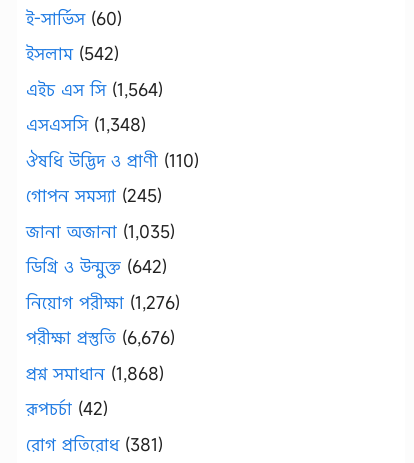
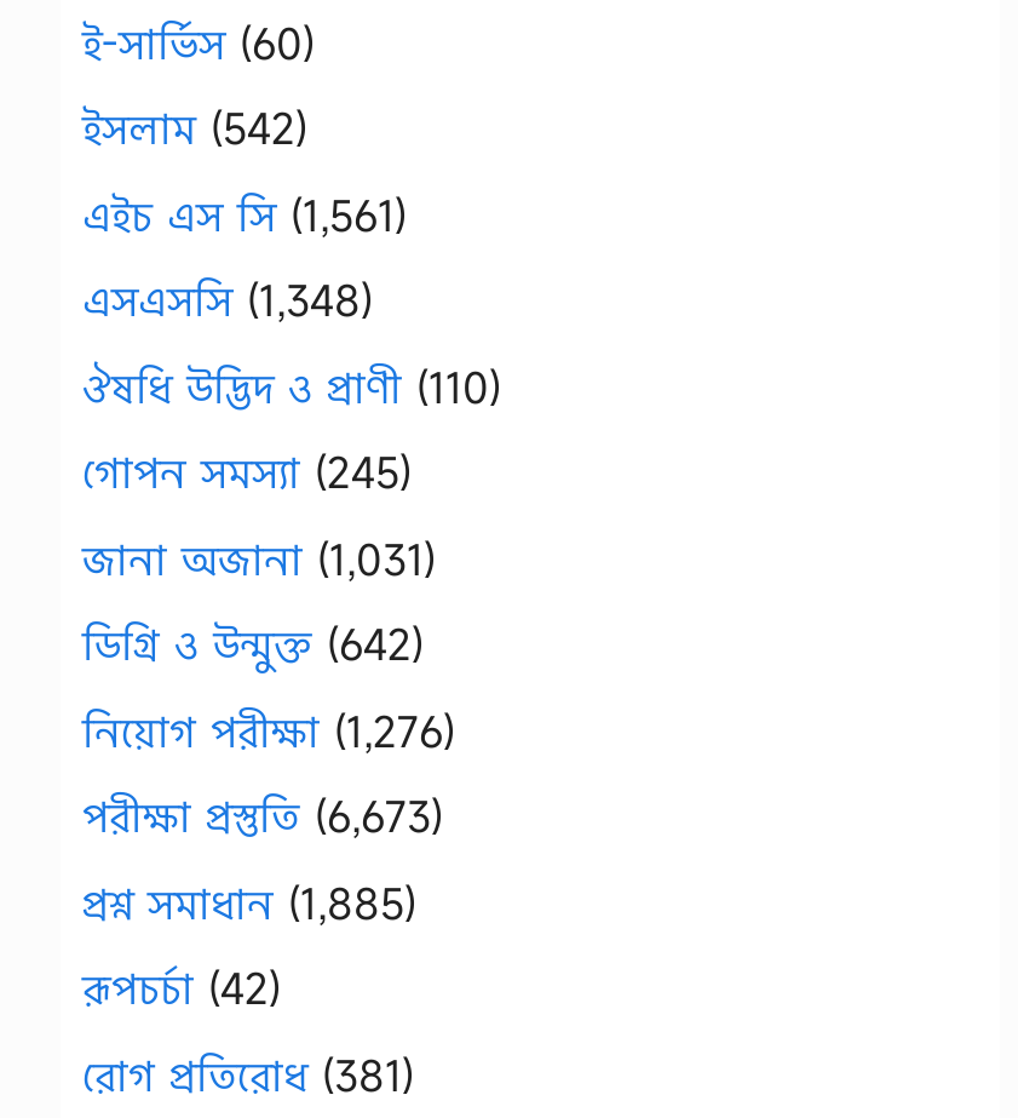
- এইচ এস সি (1,564)
+ এইচ এস সি (1,561)

- জানা অজানা (1,035)
+ জানা অজানা (1,031)

- পরীক্ষা প্রস্তুতি (6,676)
+ পরীক্ষা প্রস্তুতি (6,673)

- প্রশ্ন সমাধান (1,868)
+ প্রশ্ন সমাধান (1,885)
